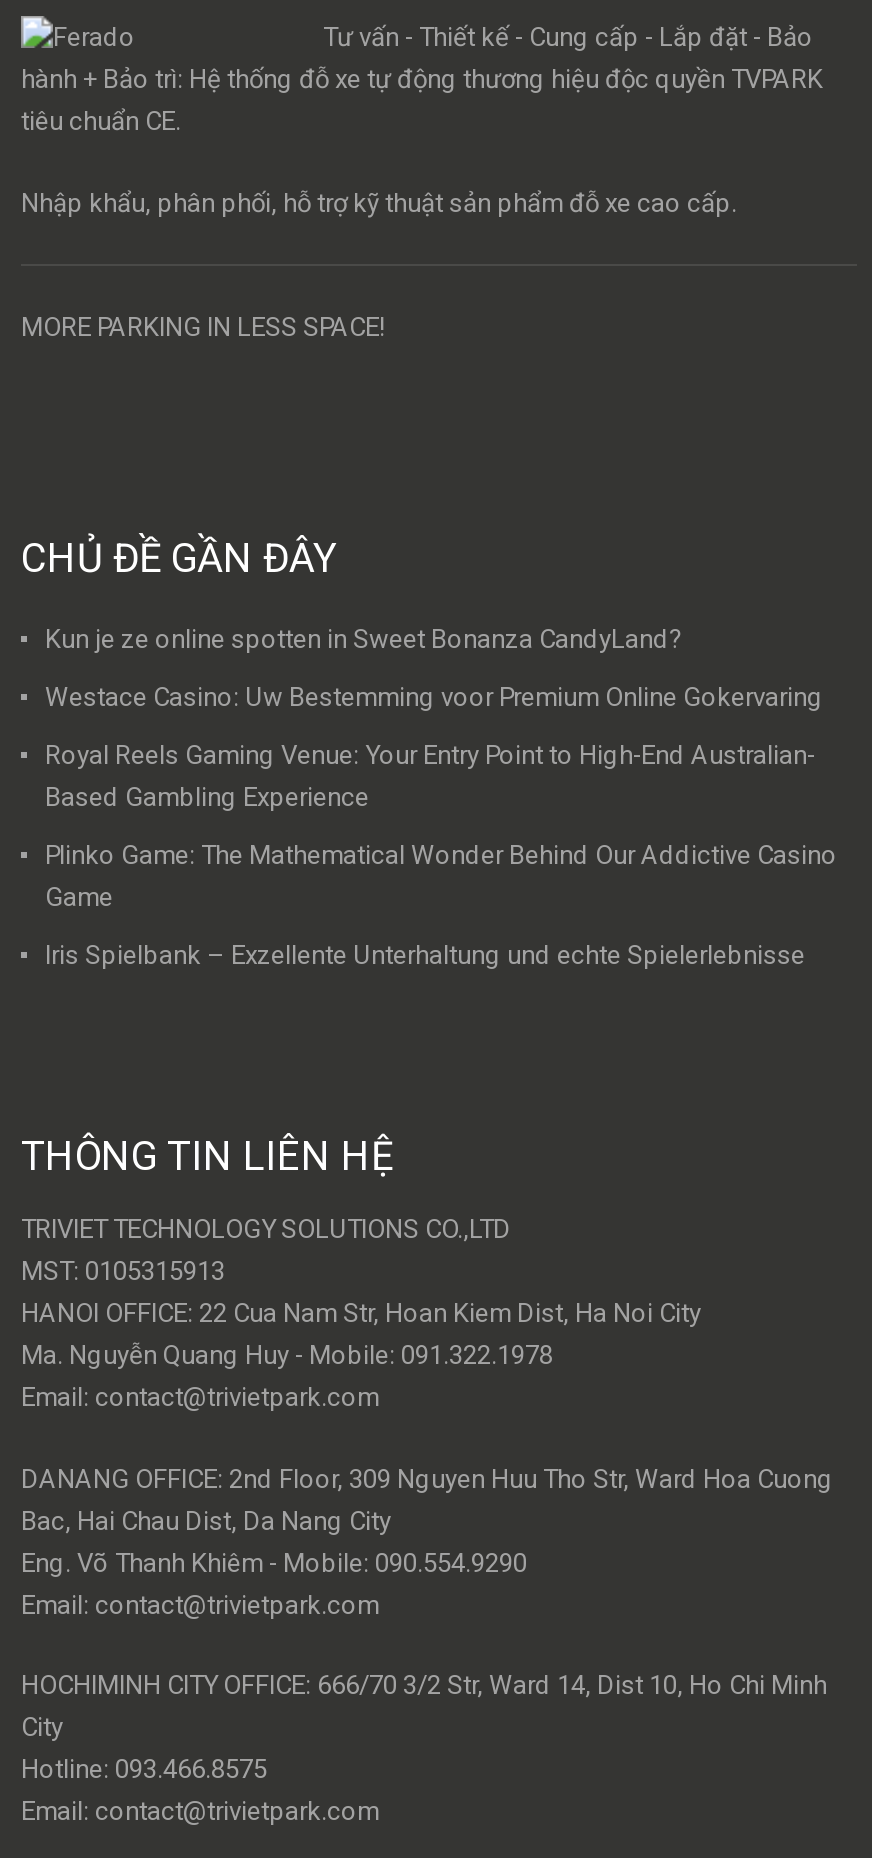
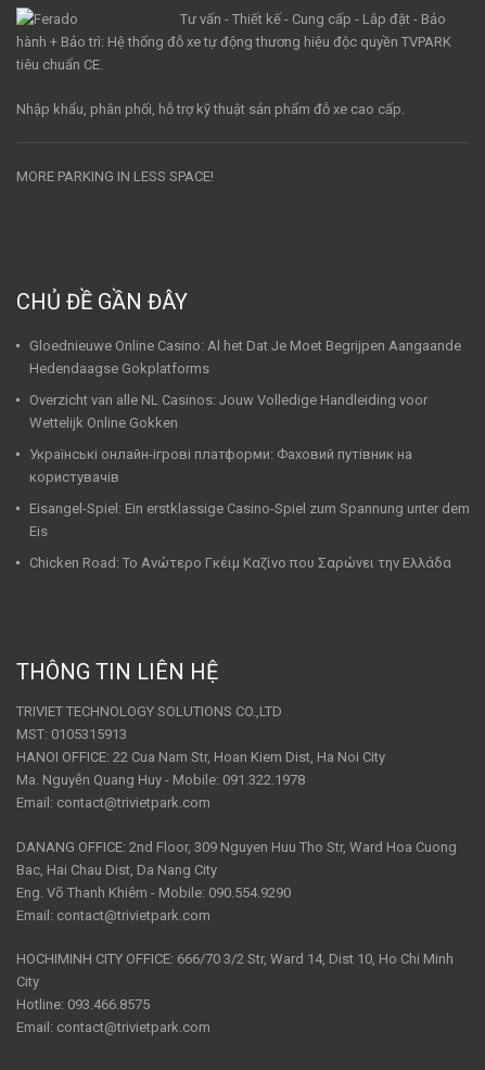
- Kun je ze online spotten in Sweet Bonanza CandyLand?
+ Gloednieuwe Online Casino: Al het Dat Je Moet Begrijpen Aangaande
+ Hedendaagse Gokplatforms

- Westace Casino: Uw Bestemming voor Premium Online Gokervaring
+ Overzicht van alle NL Casinos: Jouw Volledige Handleiding voor
+ Wettelijk Online Gokken

- Royal Reels Gaming Venue: Your Entry Point to High-End Australian-
- Based Gambling Experience
+ Українські онлайн-ігрові платформи: Фаховий путівник на
+ користувачів

- Plinko Game: The Mathematical Wonder Behind Our Addictive Casino
- Game
+ Eisangel-Spiel: Ein erstklassige Casino-Spiel zum Spannung unter dem
+ Eis

- Iris Spielbank – Exzellente Unterhaltung und echte Spielerlebnisse
+ Chicken Road: Το Ανώτερο Γκέιμ Καζίνο που Σαρώνει την Ελλάδα
